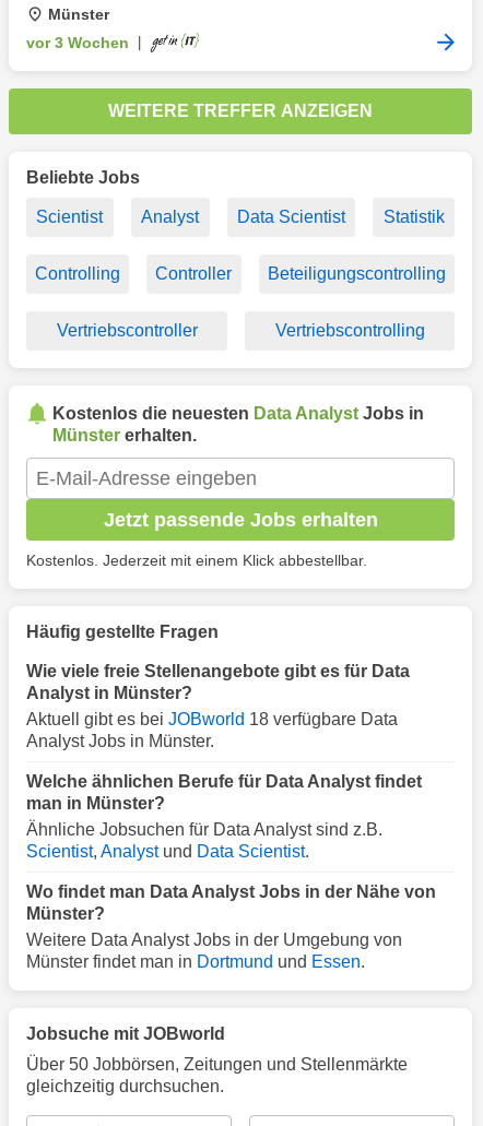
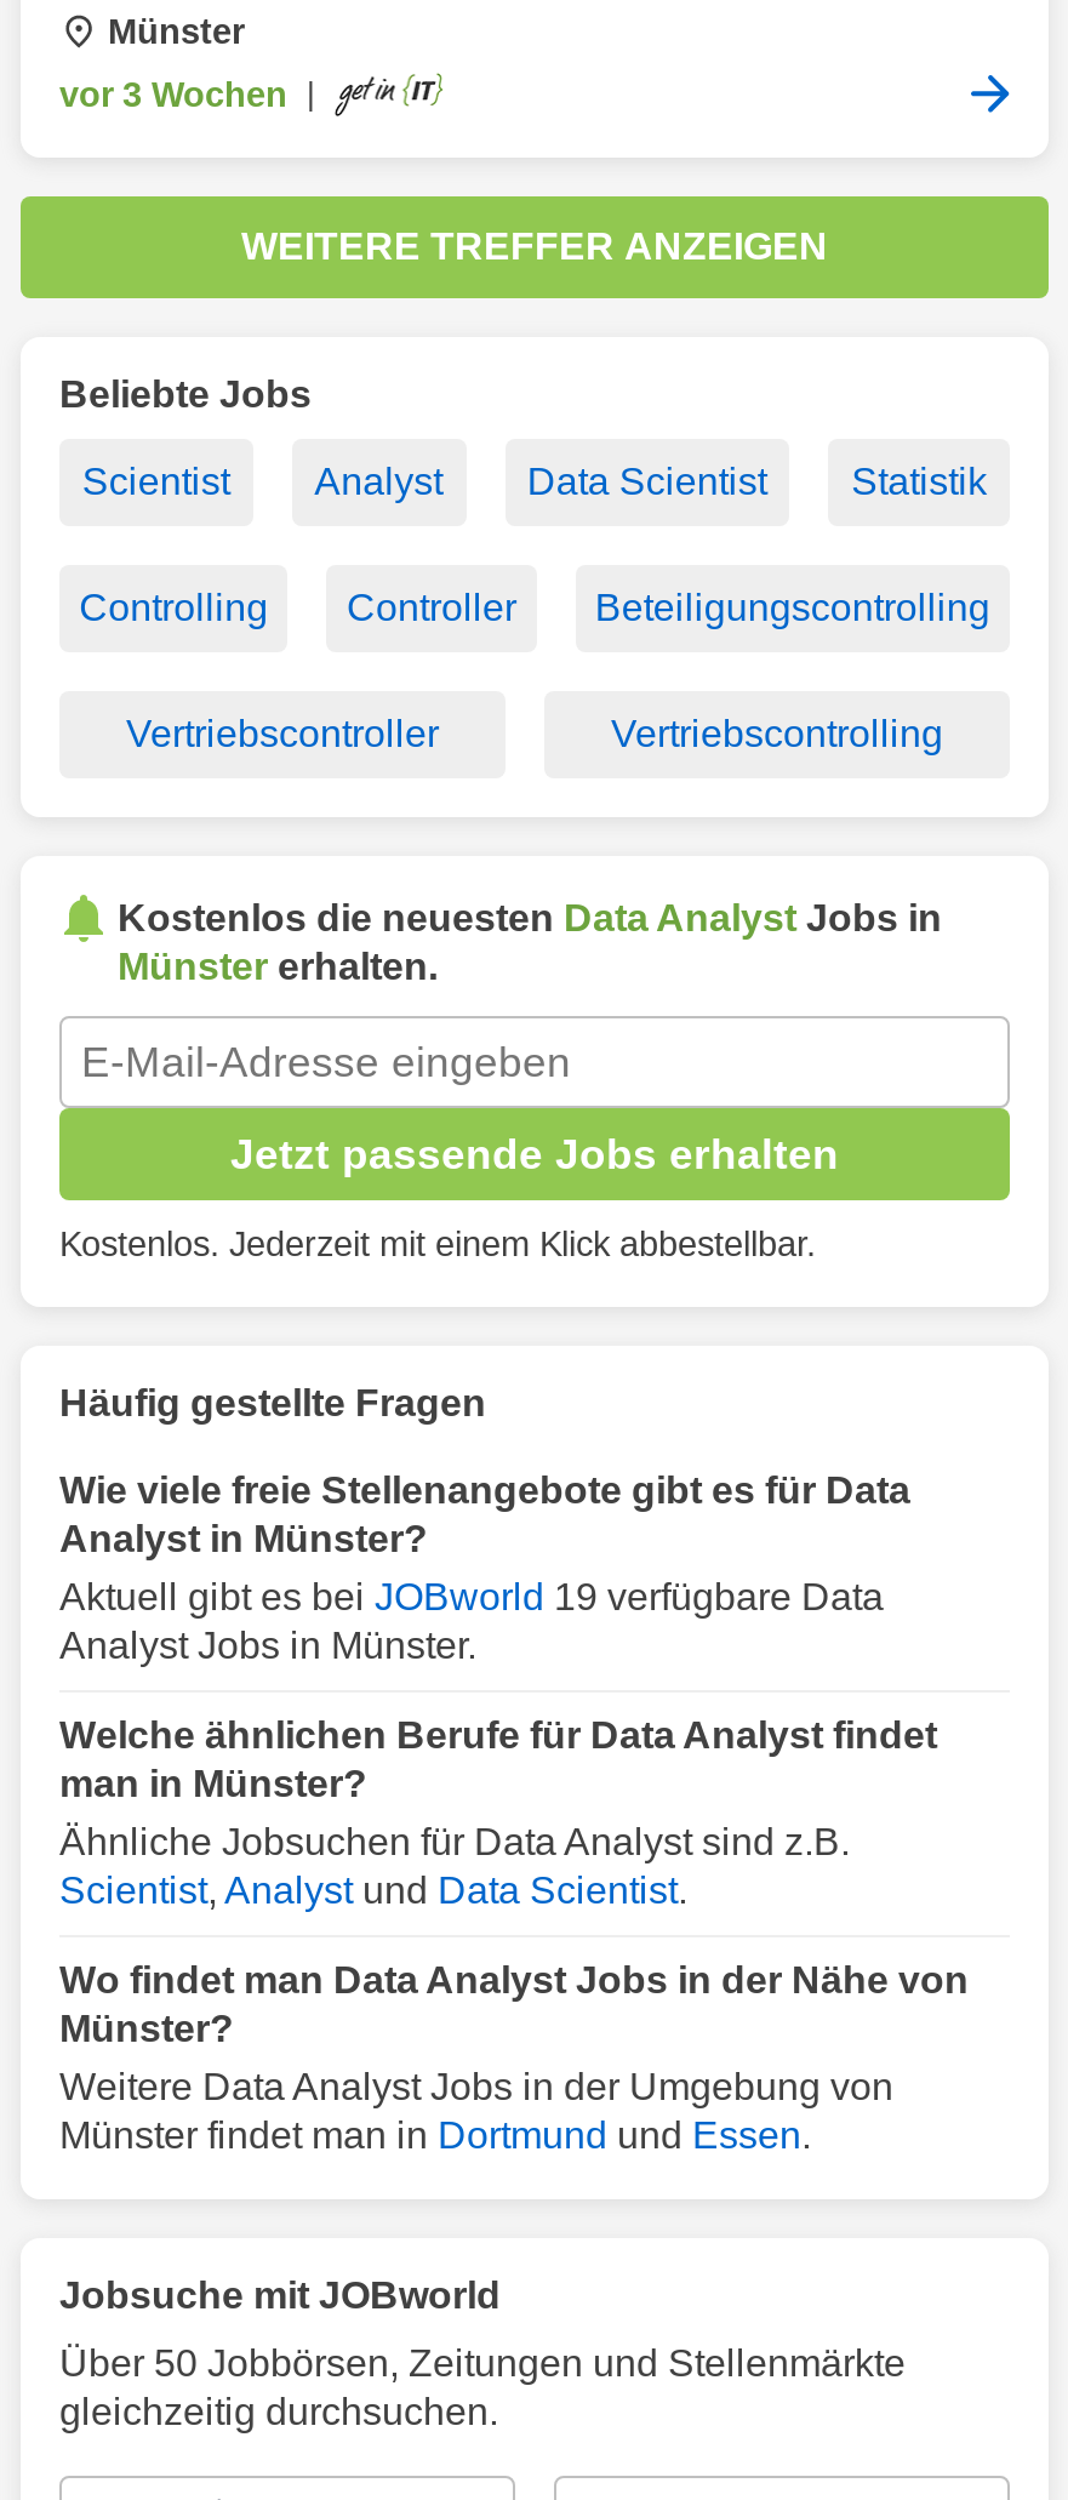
- Aktuell gibt es bei JOBworld 18 verfügbare Data
+ Aktuell gibt es bei JOBworld 19 verfügbare Data
